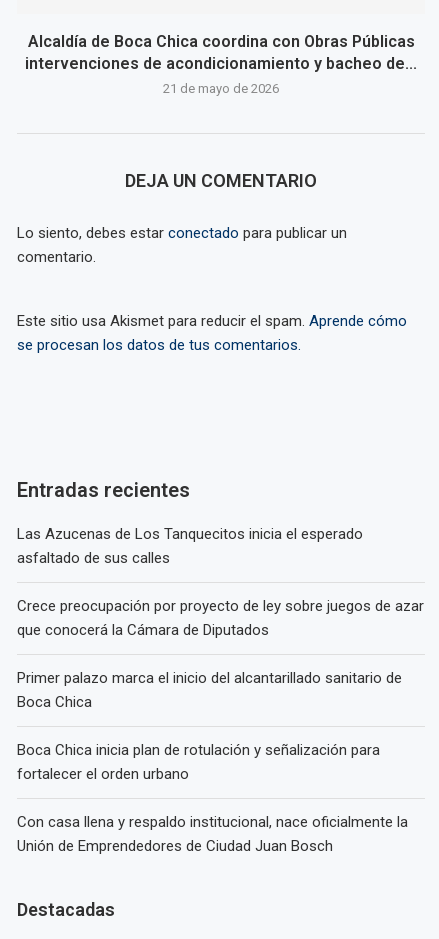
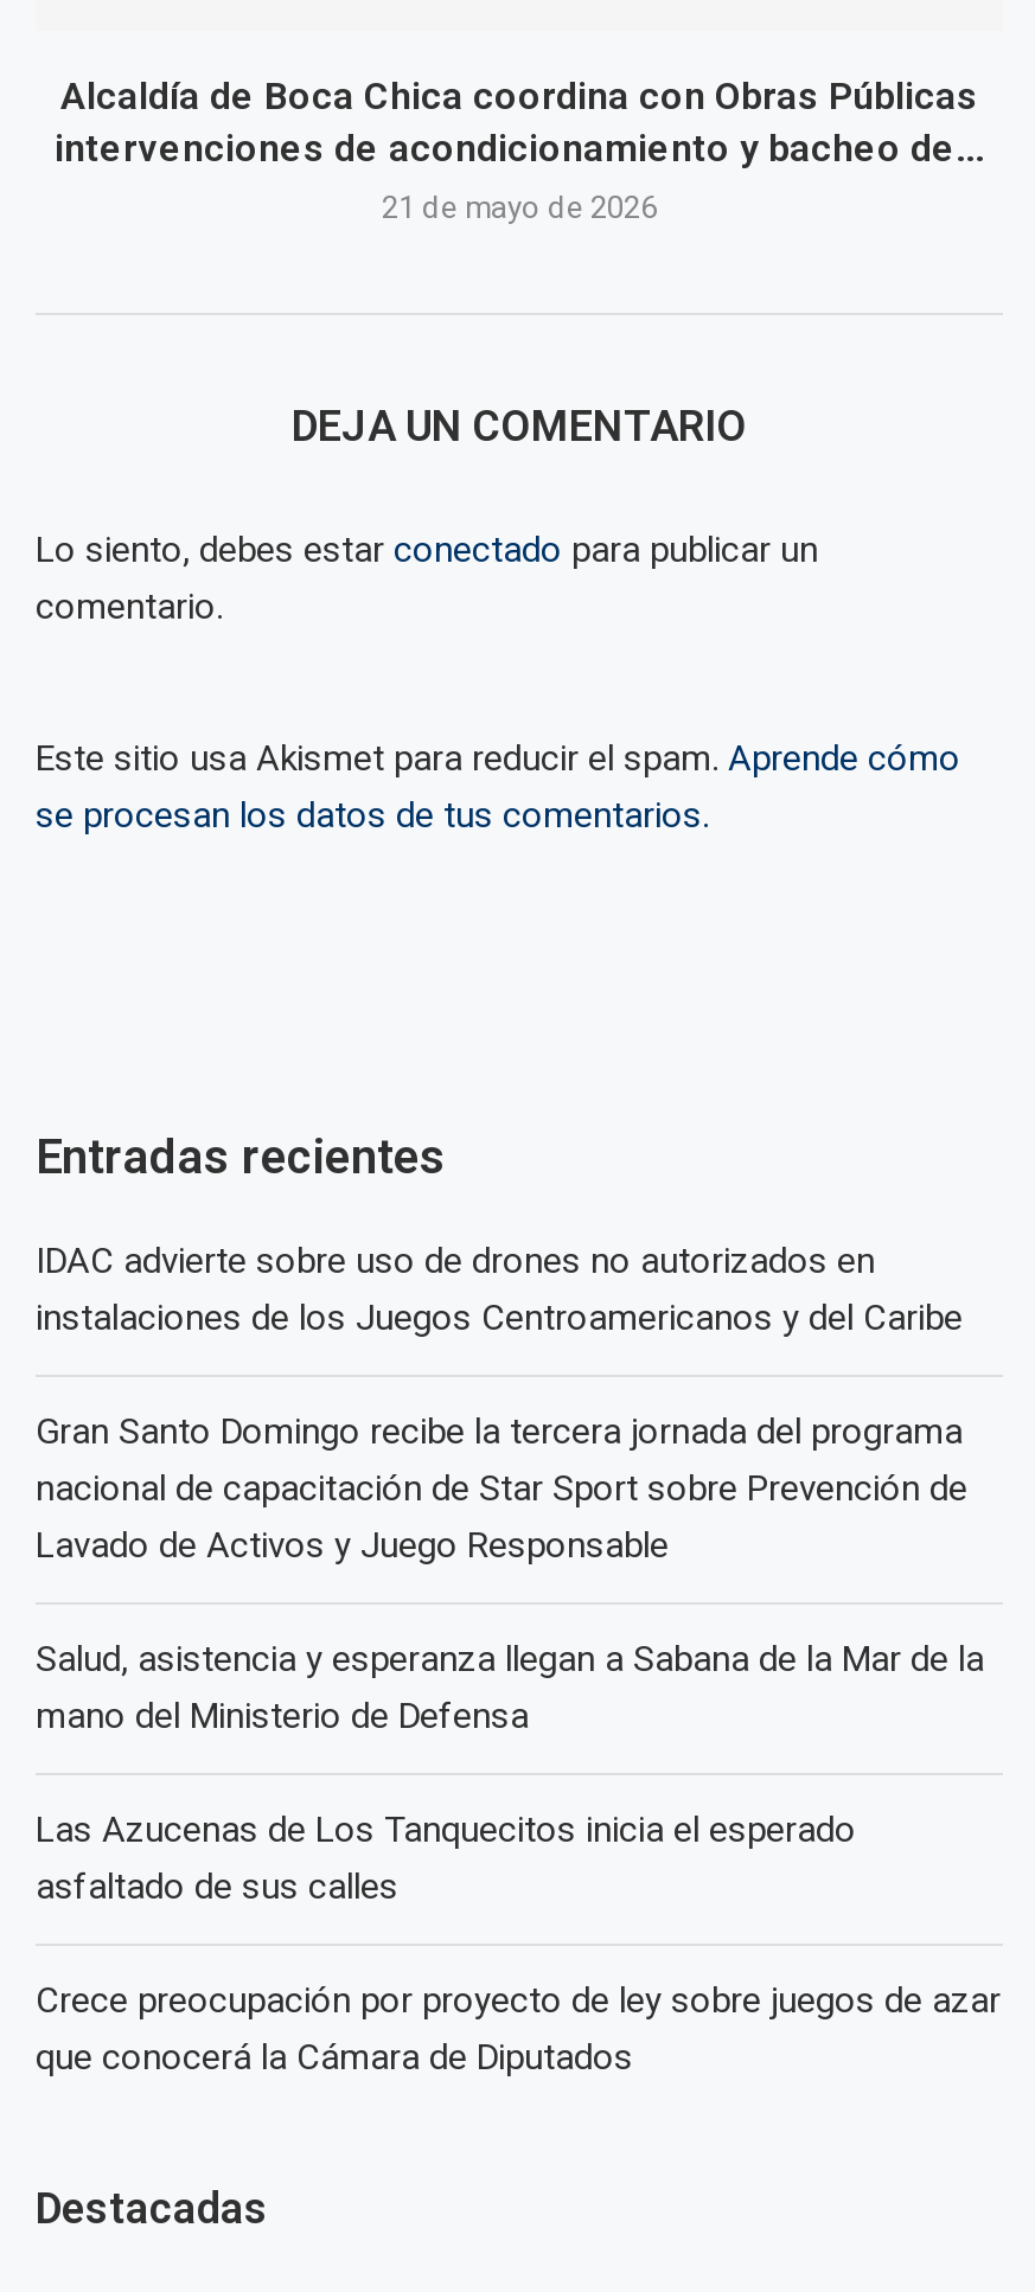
+ IDAC advierte sobre uso de drones no autorizados en
+ instalaciones de los Juegos Centroamericanos y del Caribe
+ Gran Santo Domingo recibe la tercera jornada del programa
+ nacional de capacitación de Star Sport sobre Prevención de
+ Lavado de Activos y Juego Responsable
+ Salud, asistencia y esperanza llegan a Sabana de la Mar de la
+ mano del Ministerio de Defensa

moved down: Las Azucenas de Los Tanquecitos inicia el esperado | asfaltado de sus calles | Crece preocupación por proyecto de ley sobre juegos de azar | que conocerá la Cámara de Diputados

- Primer palazo marca el inicio del alcantarillado sanitario de
- Boca Chica
- Boca Chica inicia plan de rotulación y señalización para
- fortalecer el orden urbano
- Con casa llena y respaldo institucional, nace oficialmente la
- Unión de Emprendedores de Ciudad Juan Bosch
